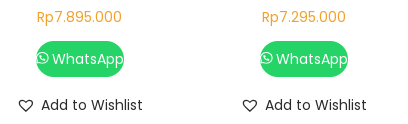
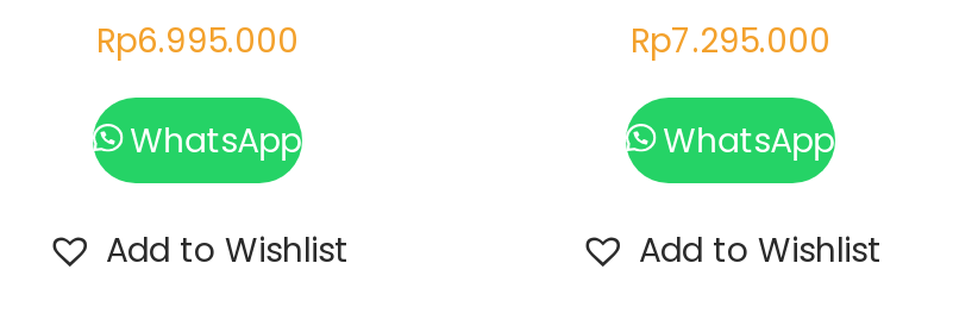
- Rp7.895.000
+ Rp6.995.000
